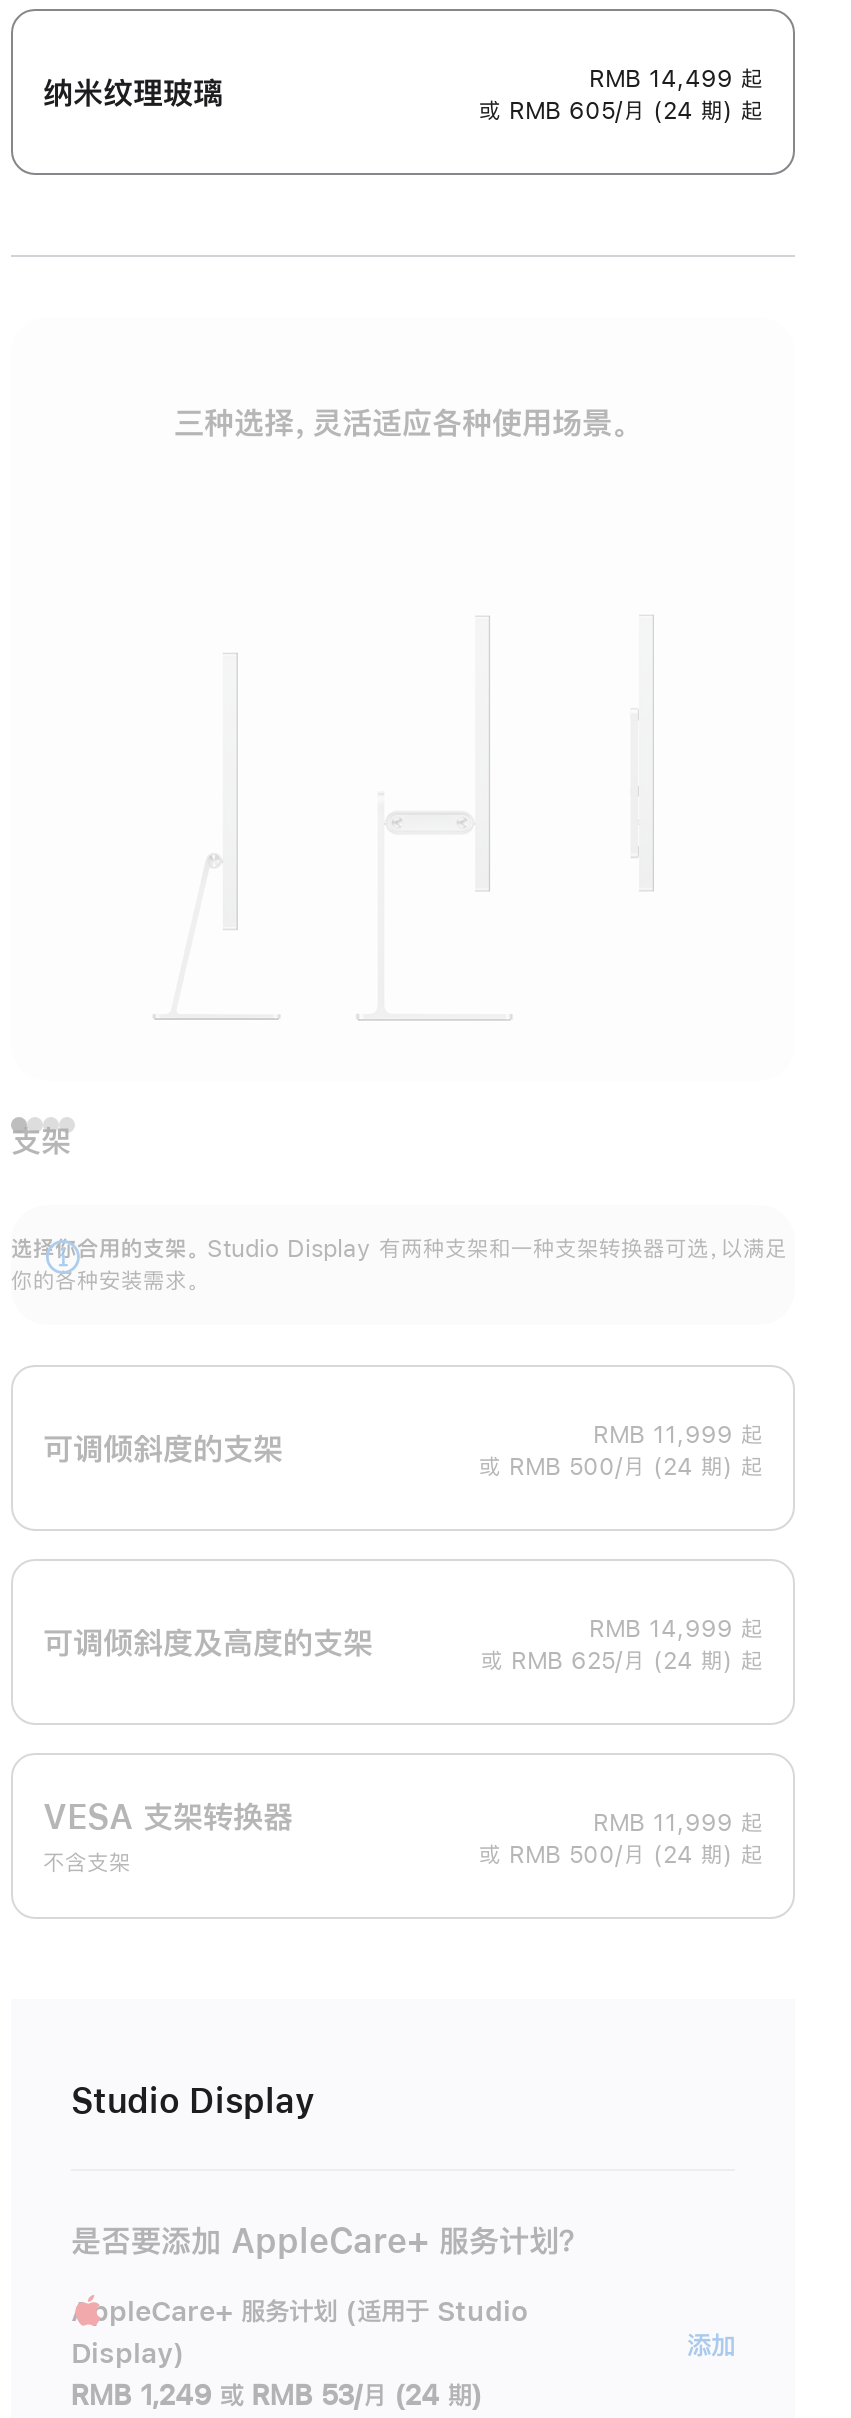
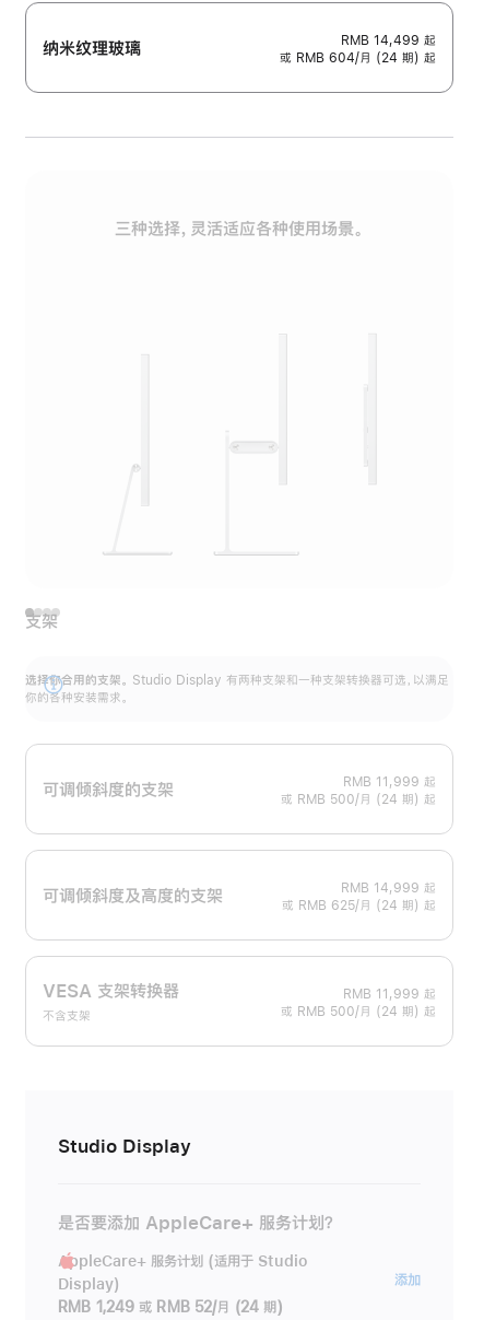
- 或 RMB 605/月 (24 期) 起
+ 或 RMB 604/月 (24 期) 起

- RMB 1,249 或 RMB 53/月 (24 期)
+ RMB 1,249 或 RMB 52/月 (24 期)
